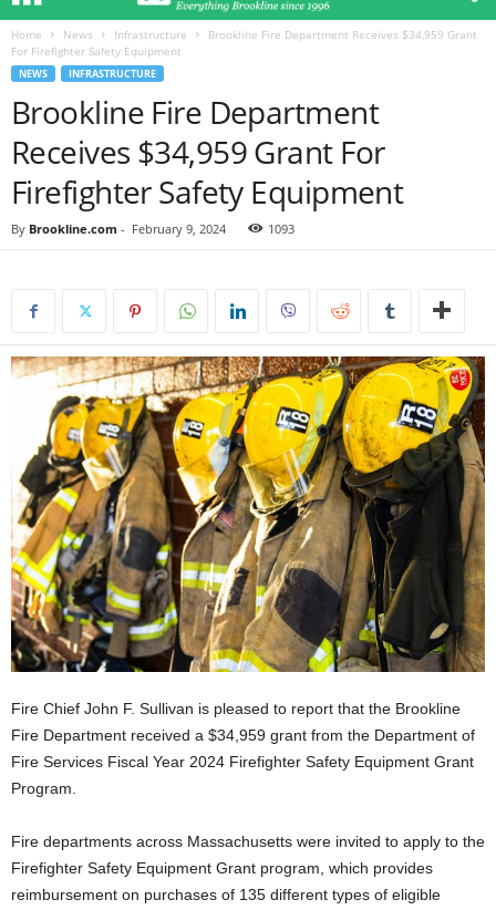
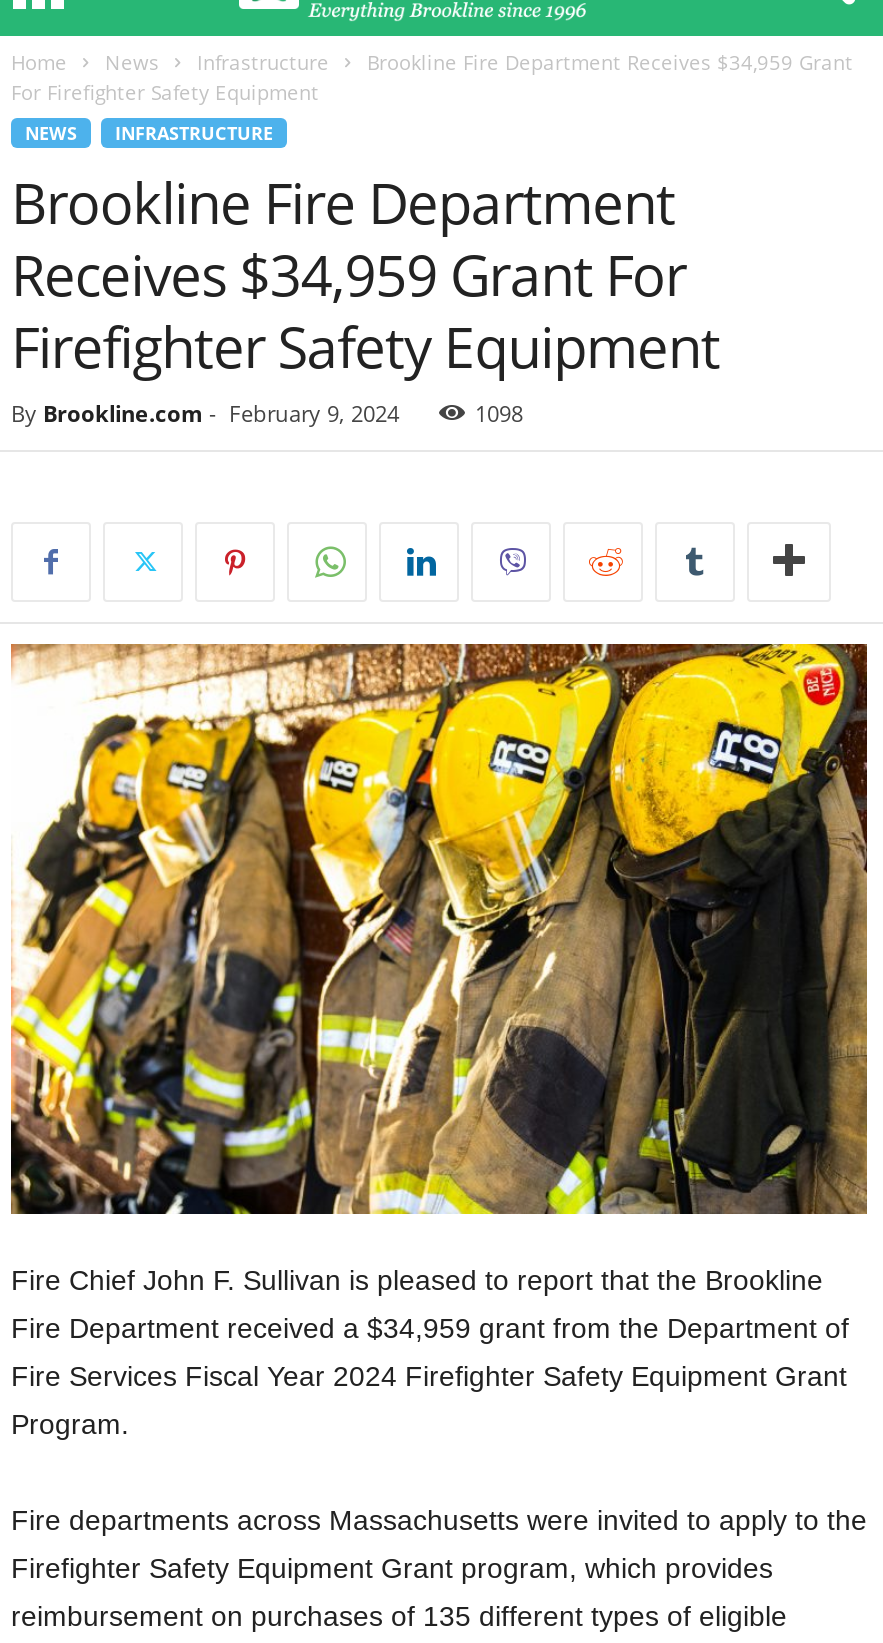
- 1093
+ 1098
